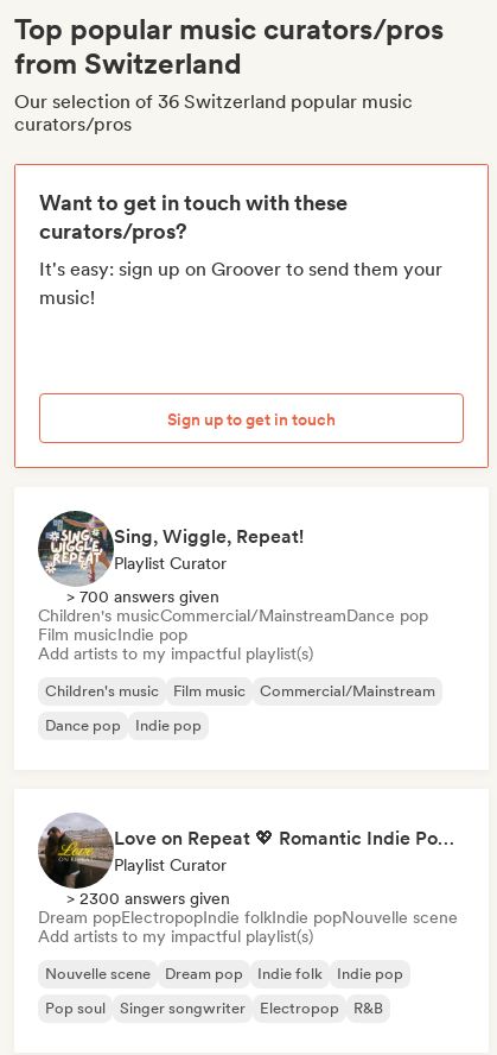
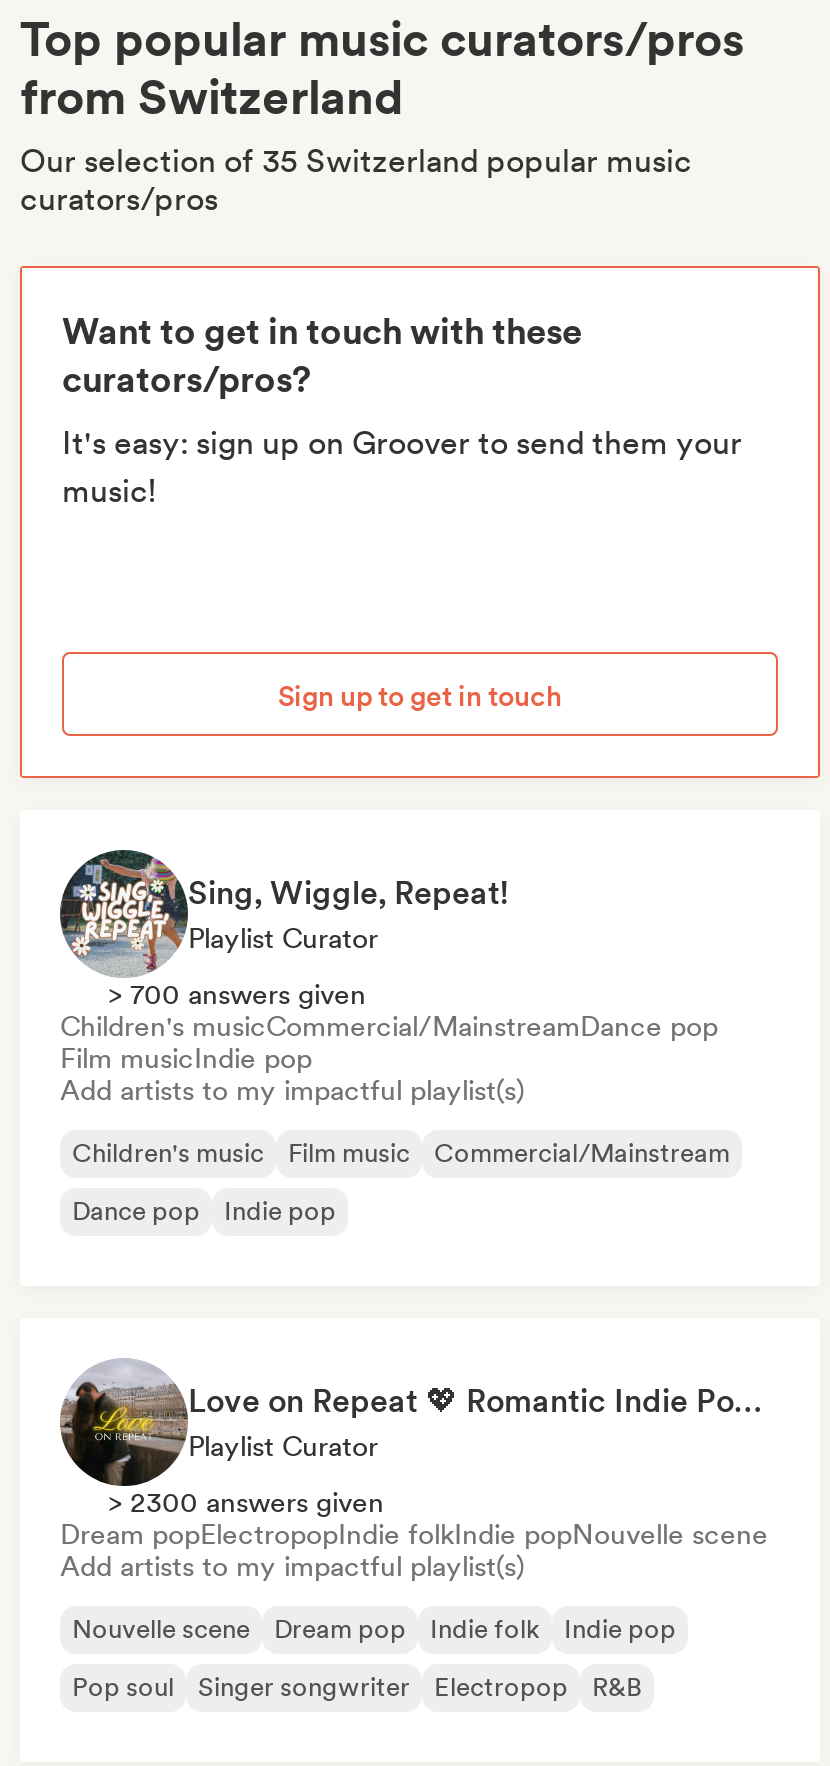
- Our selection of 36 Switzerland popular music
+ Our selection of 35 Switzerland popular music
